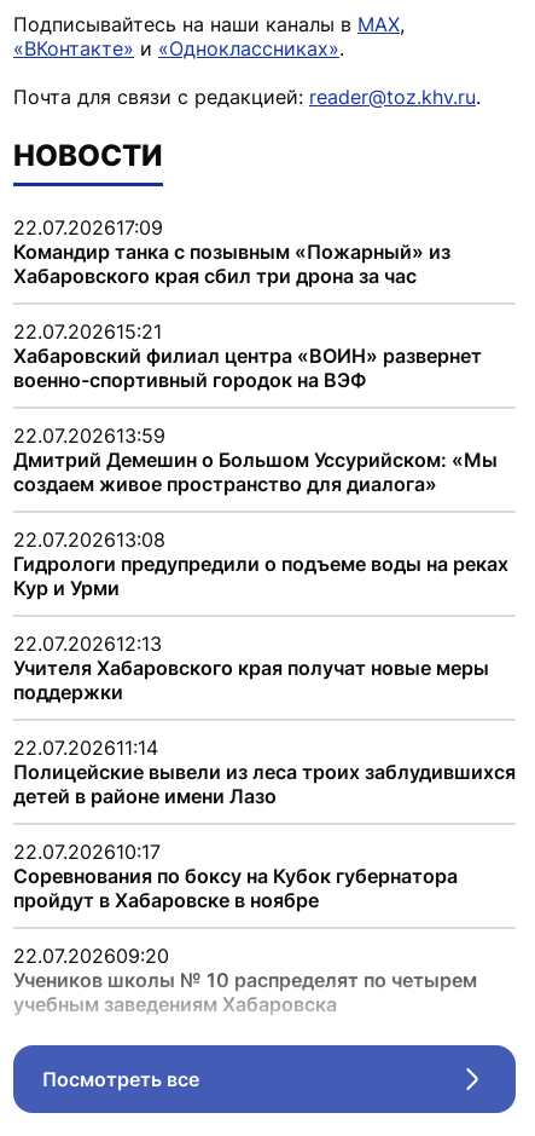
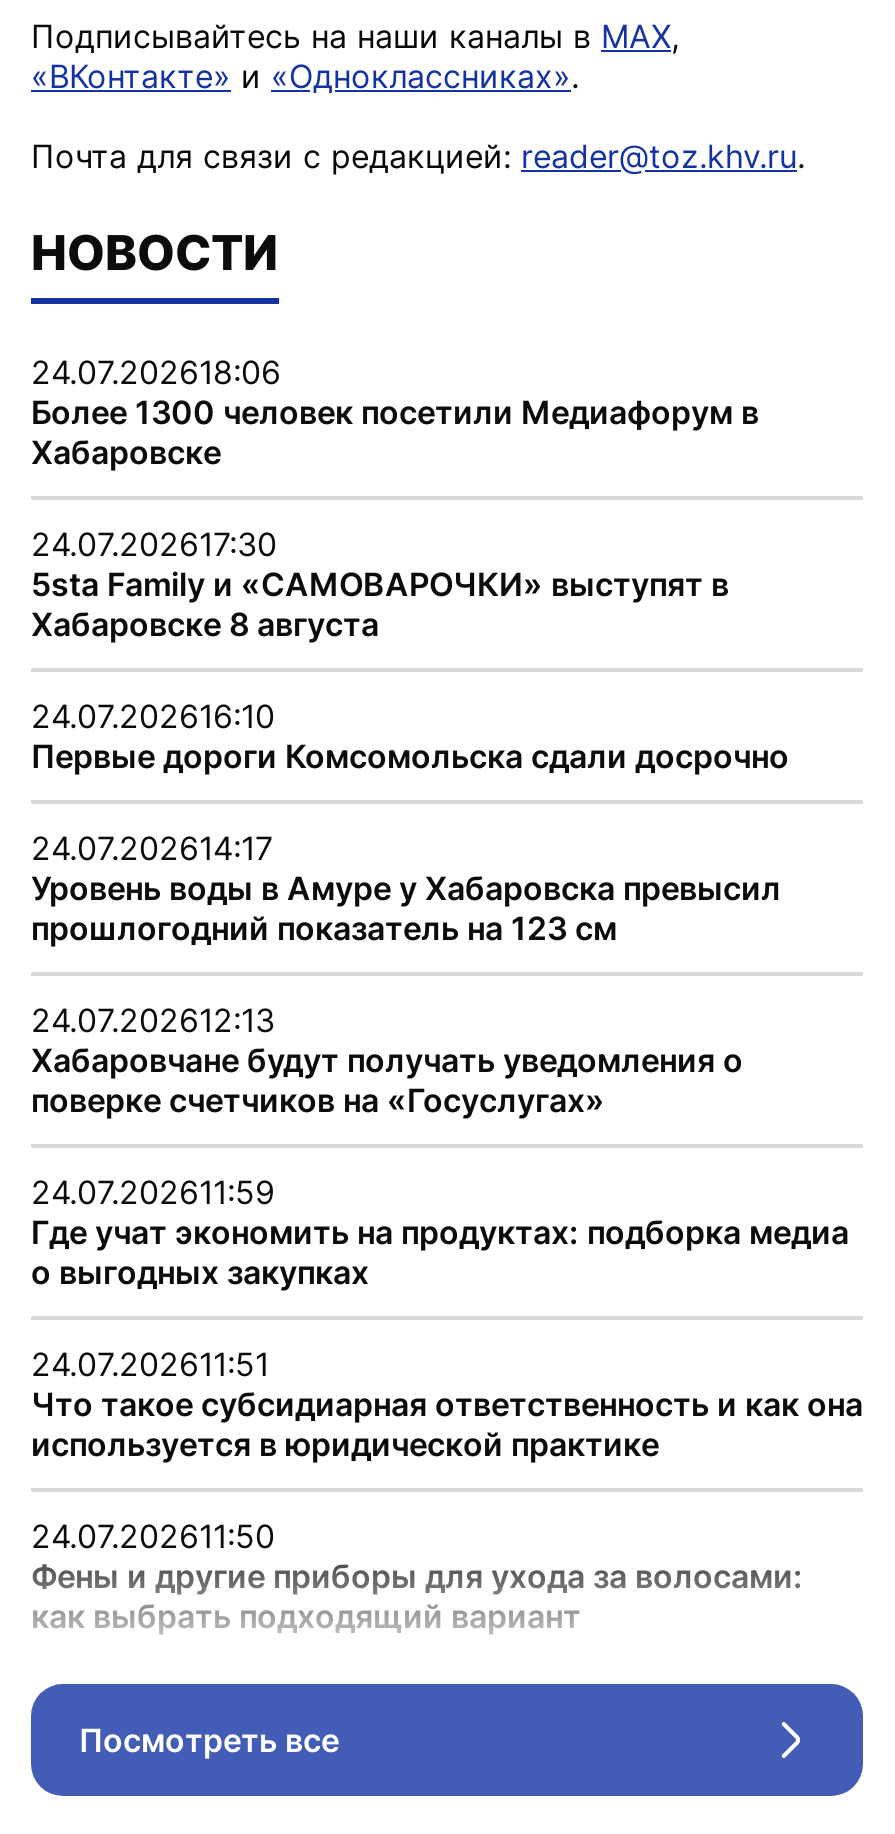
- 22.07.202617:09
- Командир танка с позывным «Пожарный» из
- Хабаровского края сбил три дрона за час
+ 24.07.202618:06
+ Более 1300 человек посетили Медиафорум в
+ Хабаровске

- 22.07.202615:21
- Хабаровский филиал центра «ВОИН» развернет
- военно-спортивный городок на ВЭФ
+ 24.07.202617:30
+ 5sta Family и «САМОВАРОЧКИ» выступят в
+ Хабаровске 8 августа

- 22.07.202613:59
- Дмитрий Демешин о Большом Уссурийском: «Мы
- создаем живое пространство для диалога»
+ 24.07.202616:10
+ Первые дороги Комсомольска сдали досрочно

- 22.07.202613:08
- Гидрологи предупредили о подъеме воды на реках
- Кур и Урми
+ 24.07.202614:17
+ Уровень воды в Амуре у Хабаровска превысил
+ прошлогодний показатель на 123 см

- 22.07.202612:13
- Учителя Хабаровского края получат новые меры
- поддержки
+ 24.07.202612:13
+ Хабаровчане будут получать уведомления о
+ поверке счетчиков на «Госуслугах»

- 22.07.202611:14
- Полицейские вывели из леса троих заблудившихся
- детей в районе имени Лазо
+ 24.07.202611:59
+ Где учат экономить на продуктах: подборка медиа
+ о выгодных закупках

- 22.07.202610:17
- Соревнования по боксу на Кубок губернатора
- пройдут в Хабаровске в ноябре
+ 24.07.202611:51
+ Что такое субсидиарная ответственность и как она
+ используется в юридической практике

- 22.07.202609:20
- Учеников школы № 10 распределят по четырем
- учебным заведениям Хабаровска
+ 24.07.202611:50
+ Фены и другие приборы для ухода за волосами:
+ как выбрать подходящий вариант
